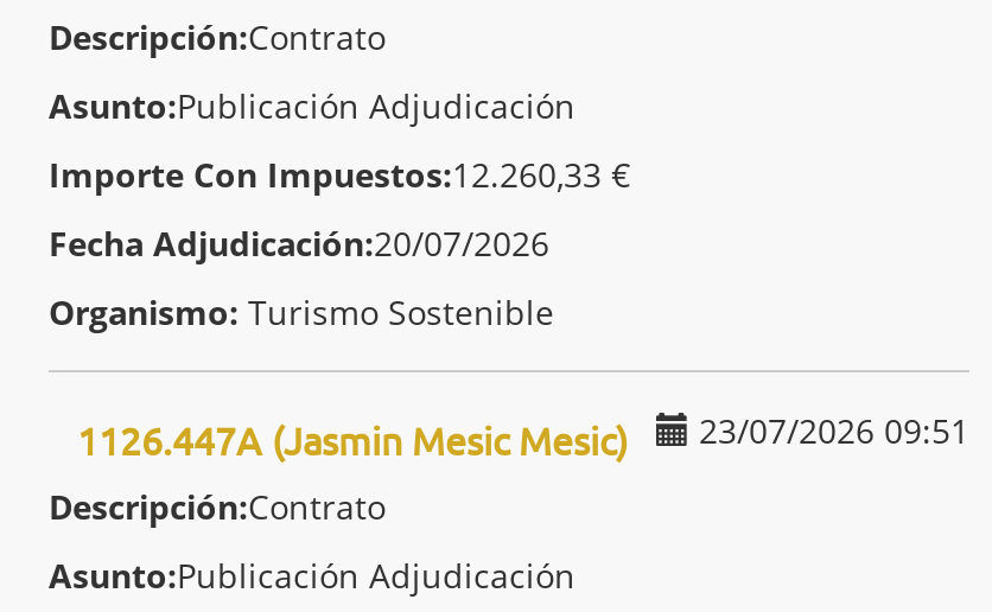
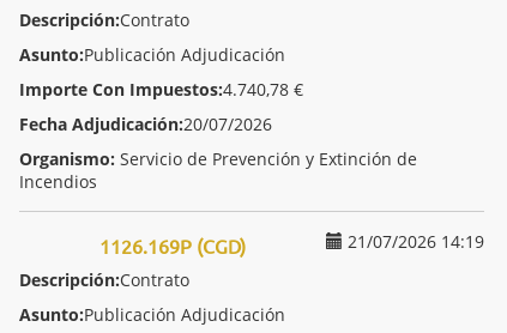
- Importe Con Impuestos:12.260,33 €
+ Importe Con Impuestos:4.740,78 €

- Organismo: Turismo Sostenible
+ Organismo: Servicio de Prevención y Extinción de
+ Incendios

- 23/07/2026 09:51
- 1126.447A (Jasmin Mesic Mesic)
+ 21/07/2026 14:19
+ 1126.169P (CGD)
